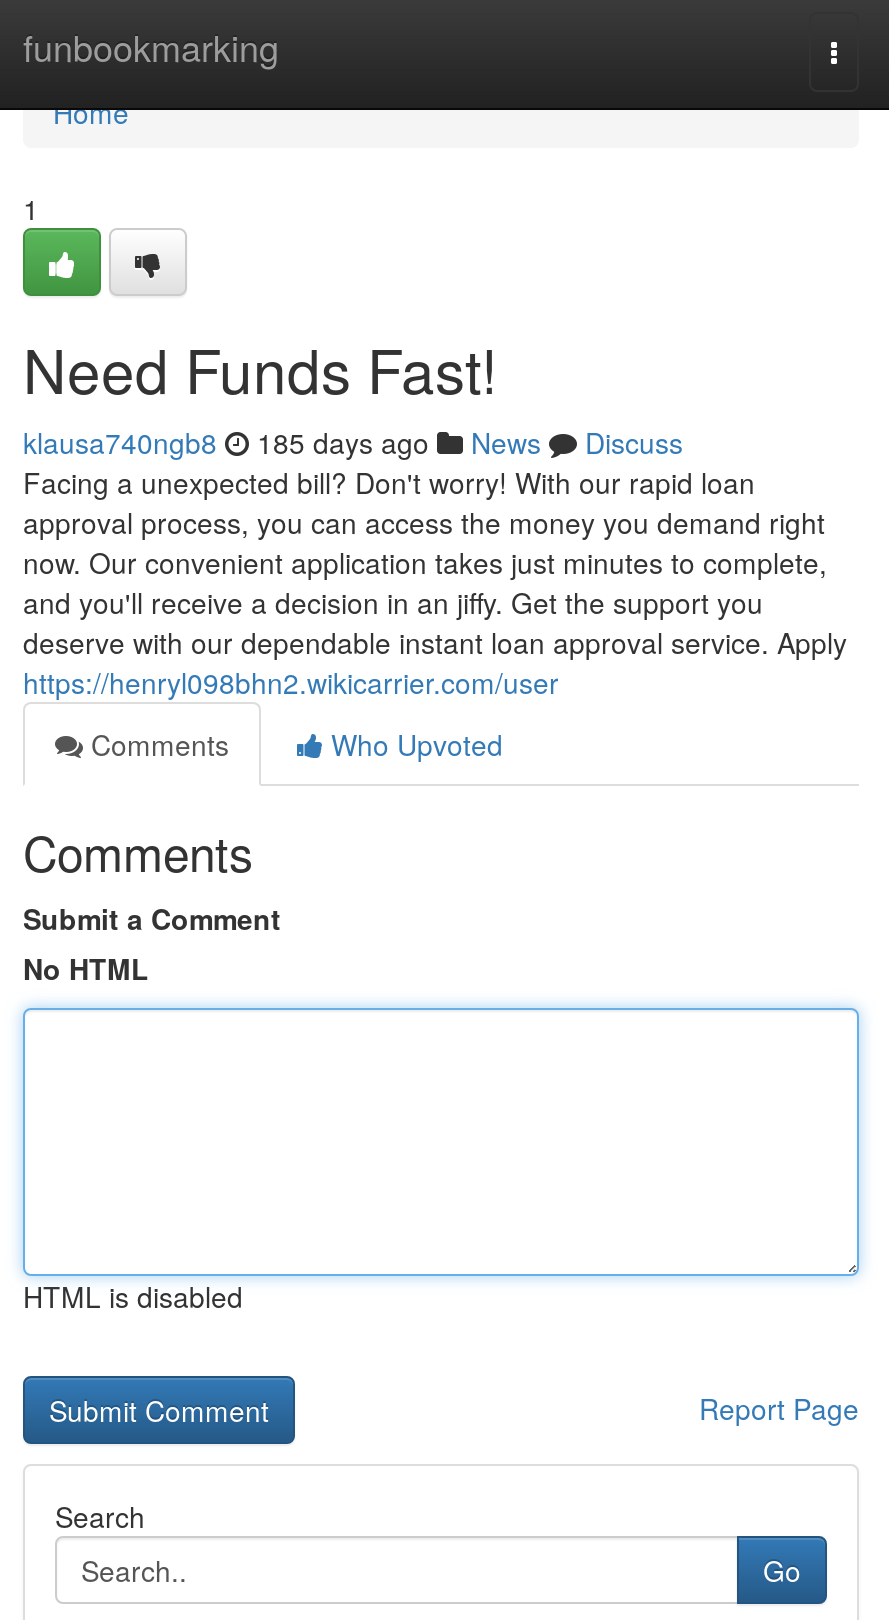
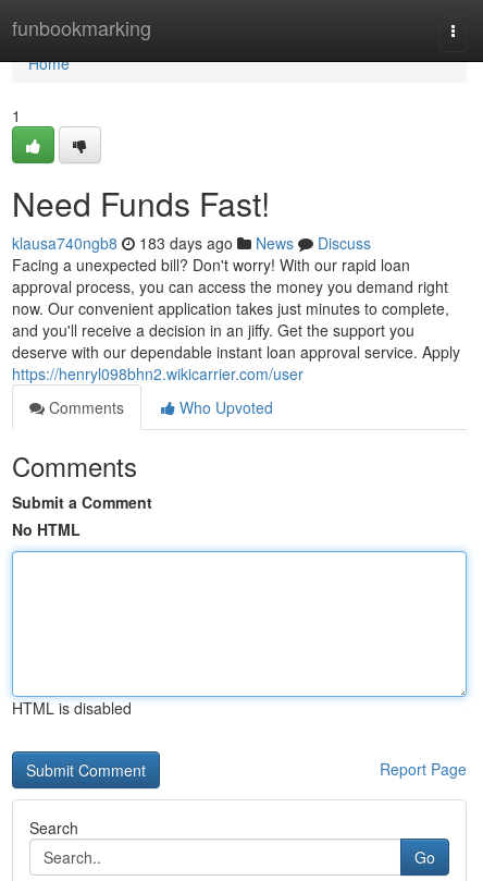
- klausa740ngb8 185 days ago News Discuss
+ klausa740ngb8 183 days ago News Discuss
